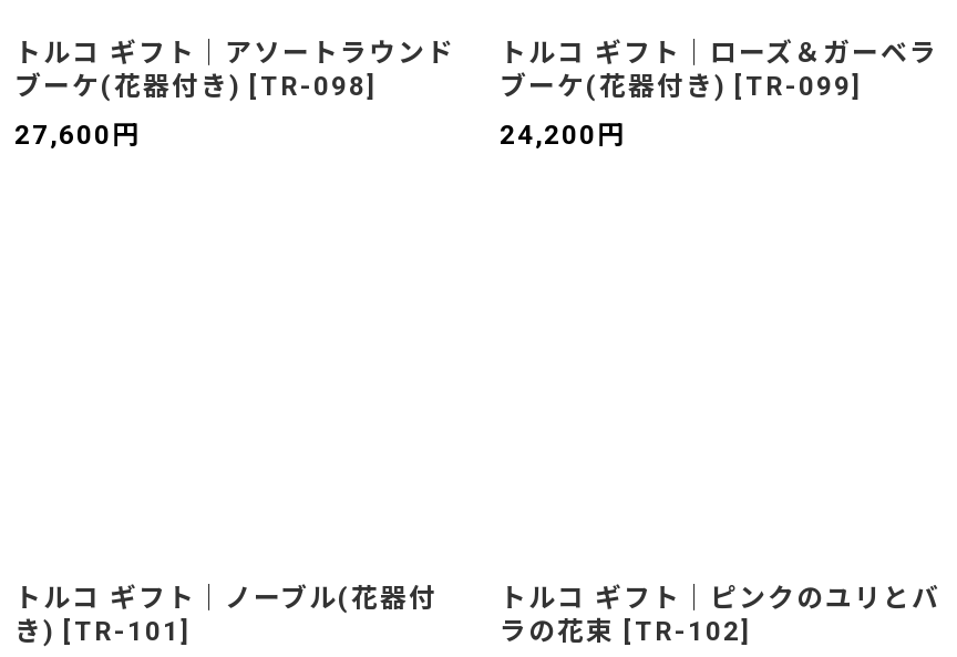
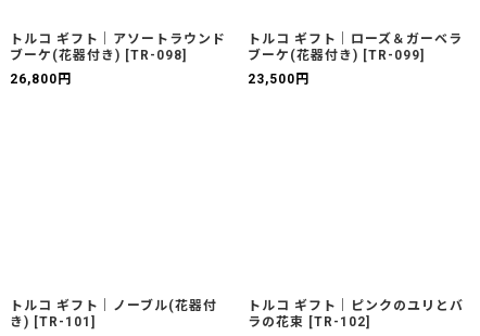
- 27,600円
+ 26,800円

- 24,200円
+ 23,500円
